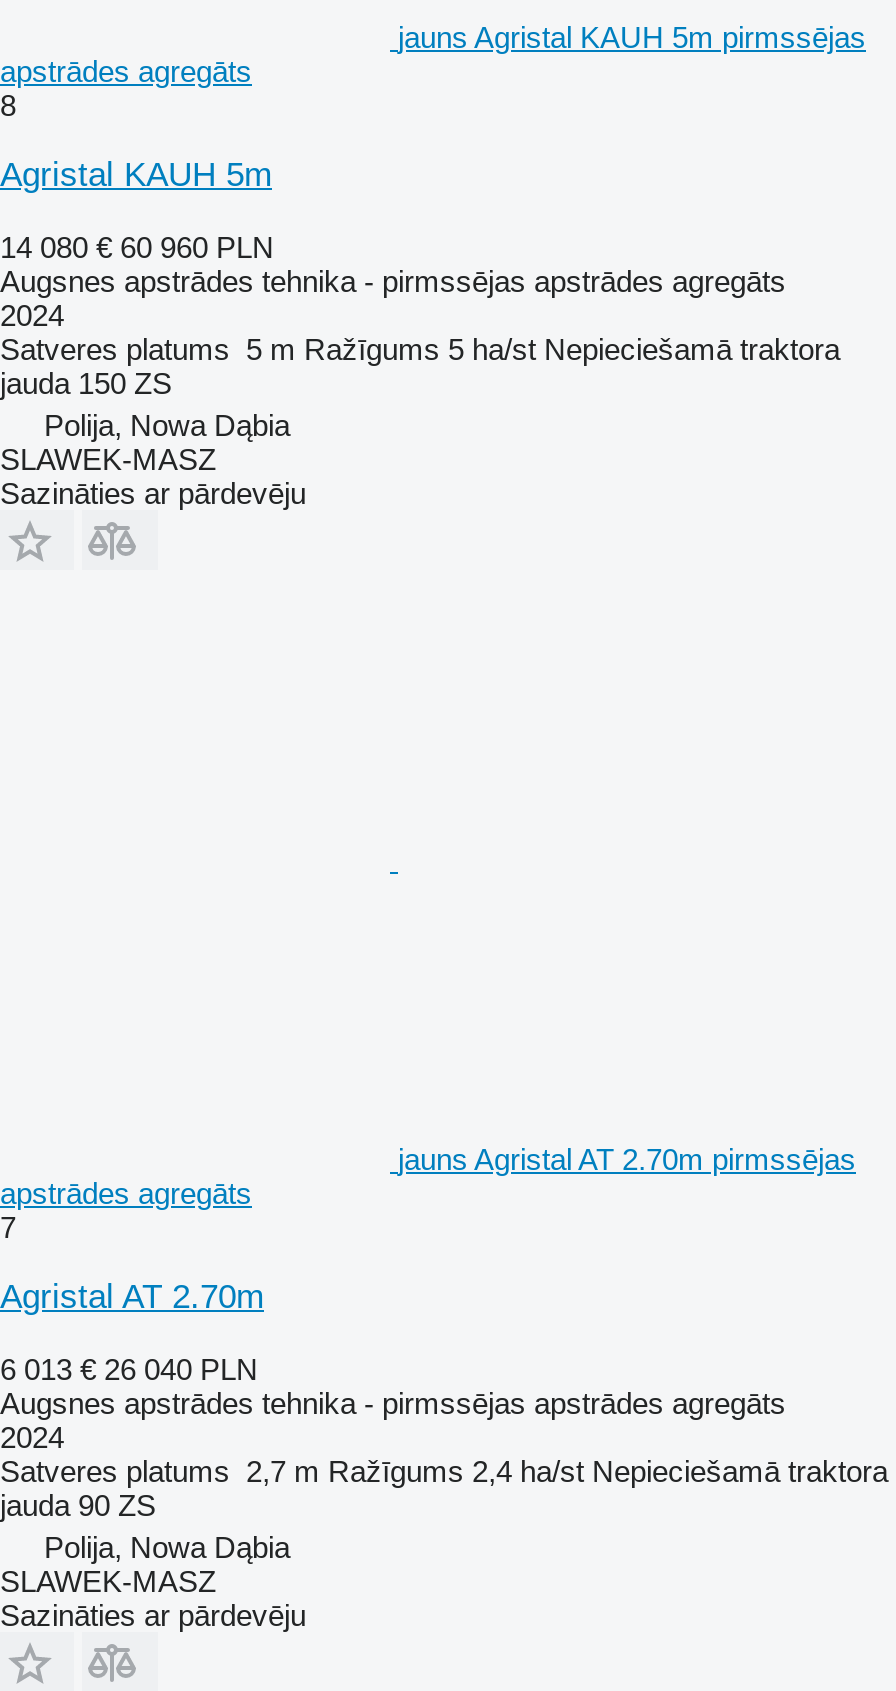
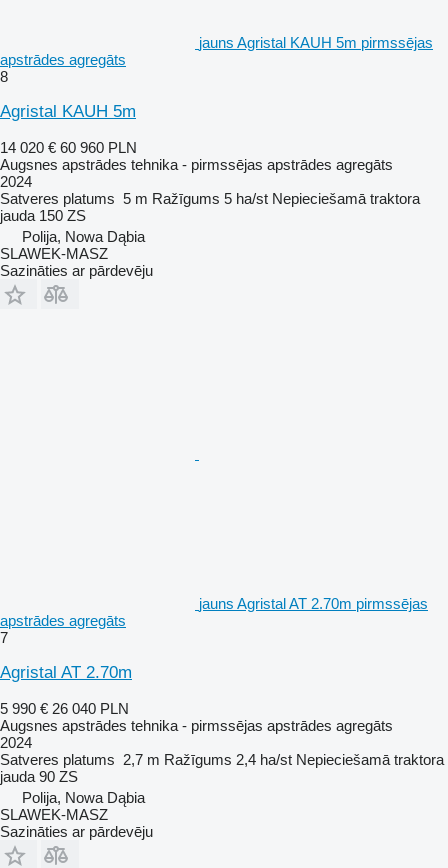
- 14 080 € 60 960 PLN
+ 14 020 € 60 960 PLN

- 6 013 € 26 040 PLN
+ 5 990 € 26 040 PLN
